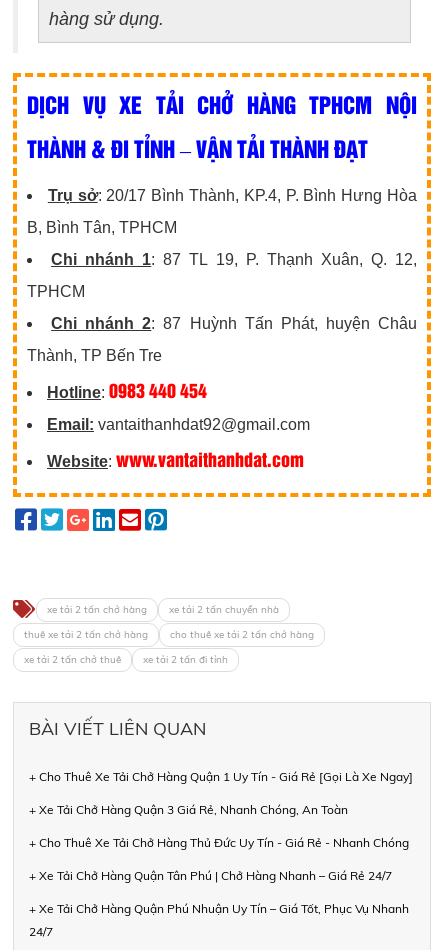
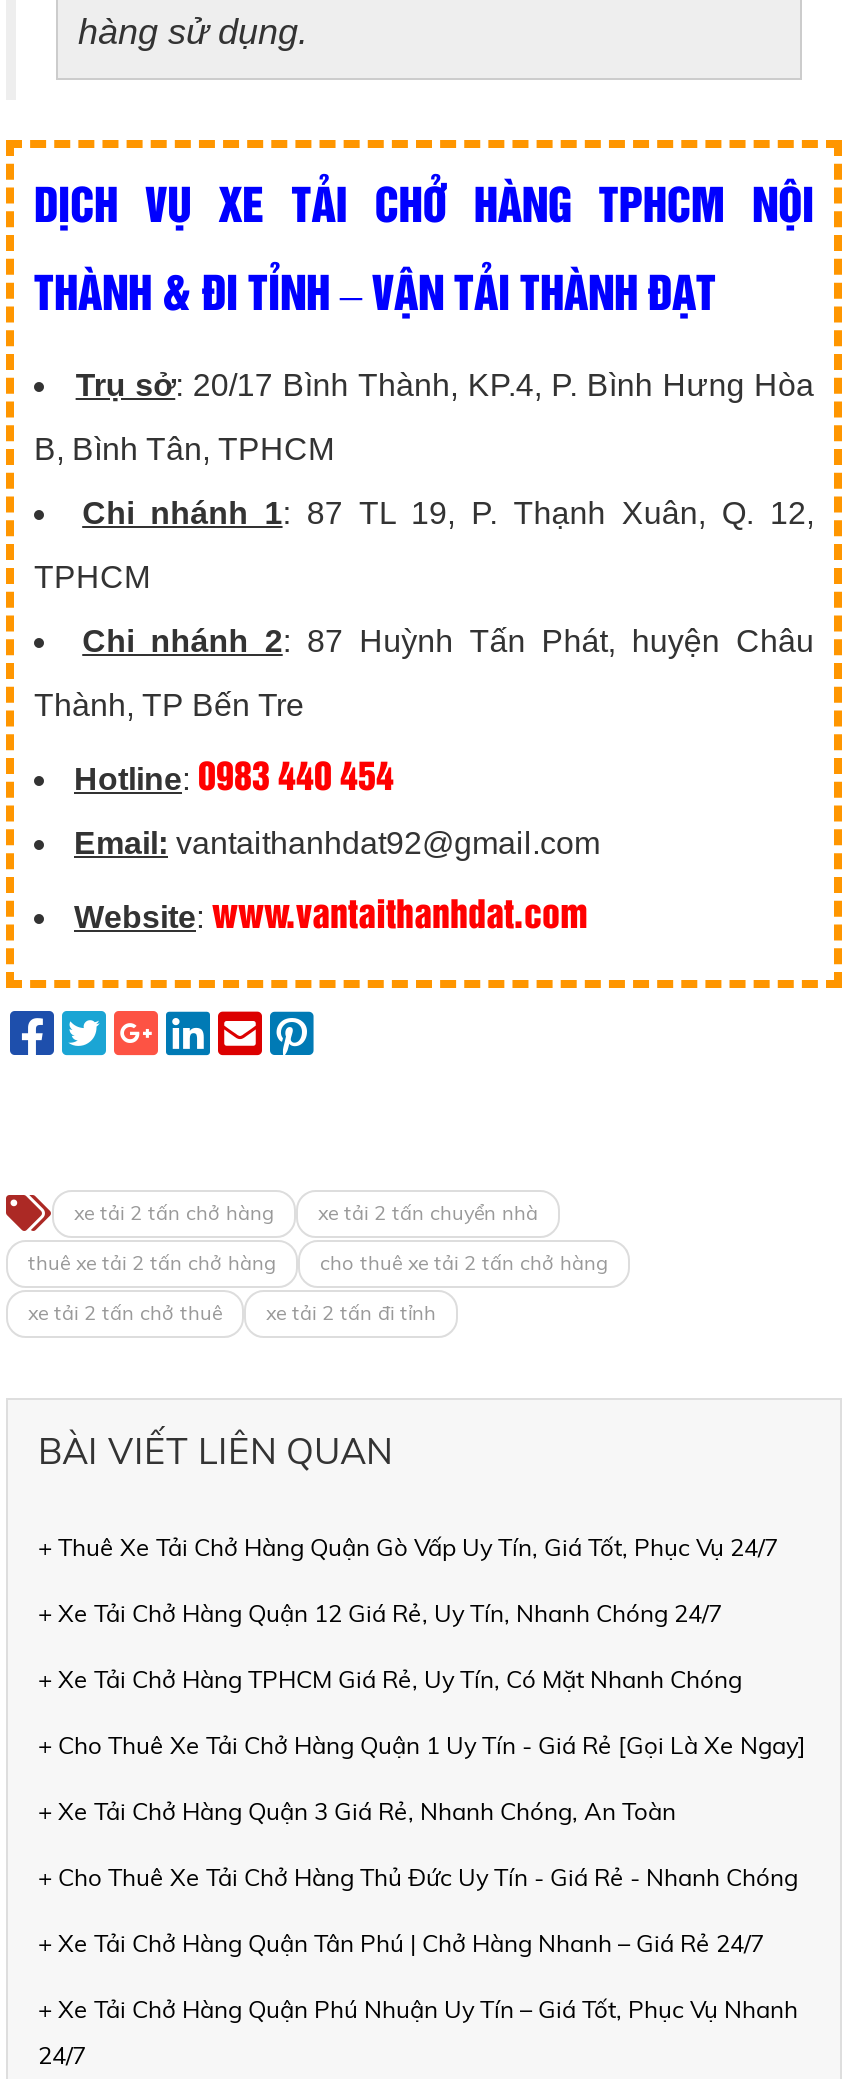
+ + Thuê Xe Tải Chở Hàng Quận Gò Vấp Uy Tín, Giá Tốt, Phục Vụ 24/7
+ + Xe Tải Chở Hàng Quận 12 Giá Rẻ, Uy Tín, Nhanh Chóng 24/7
+ + Xe Tải Chở Hàng TPHCM Giá Rẻ, Uy Tín, Có Mặt Nhanh Chóng
